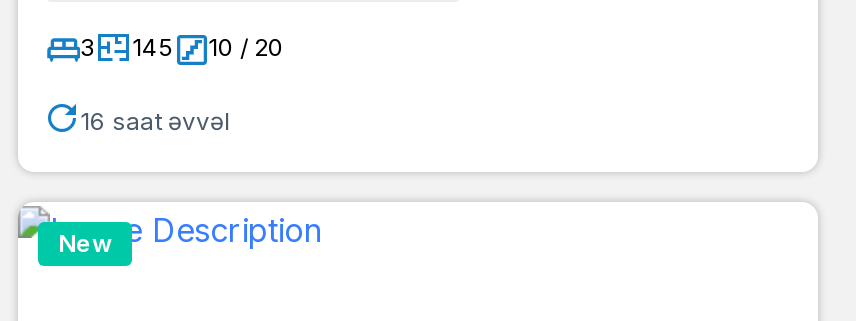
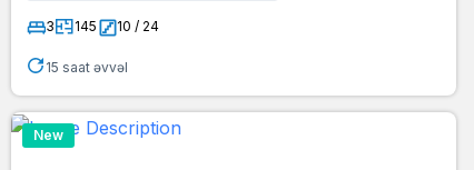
- 3 145 10 / 20
+ 3 145 10 / 24

- 16 saat əvvəl
+ 15 saat əvvəl
